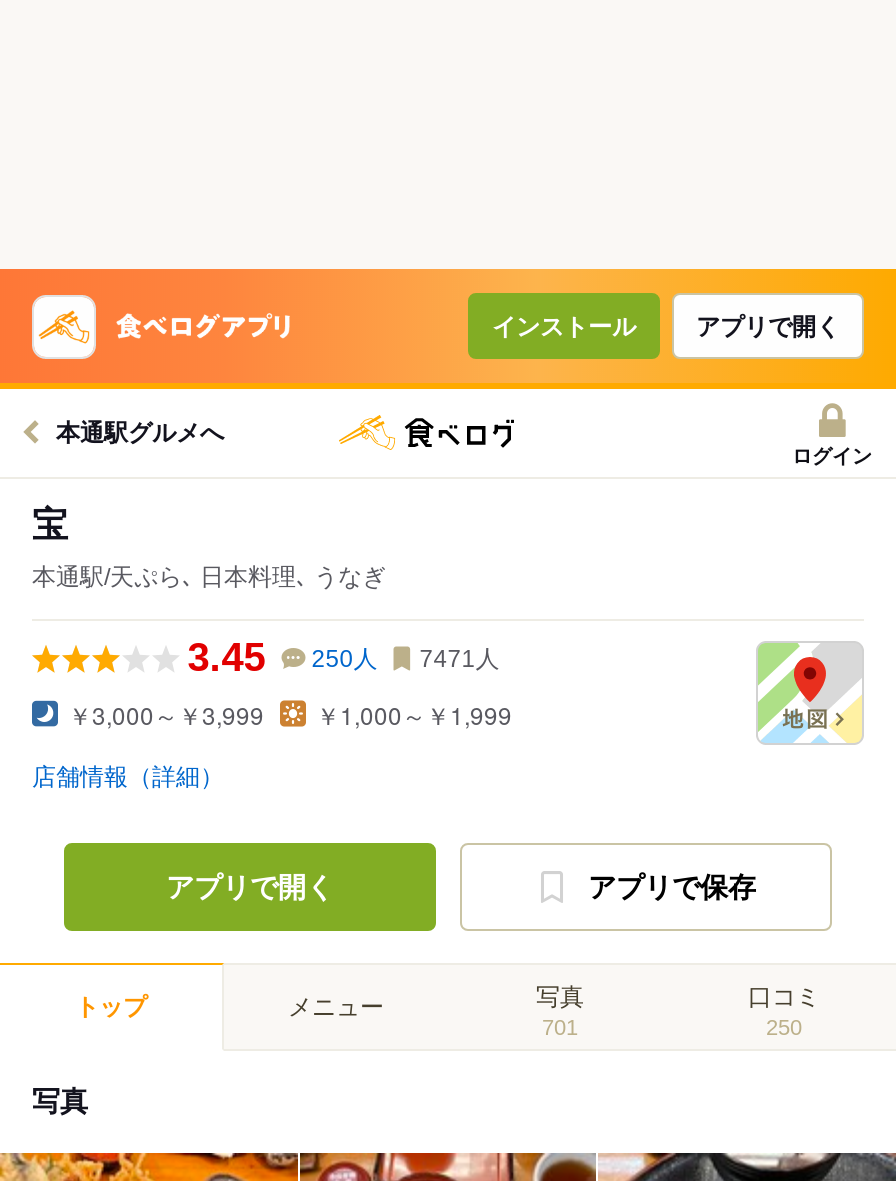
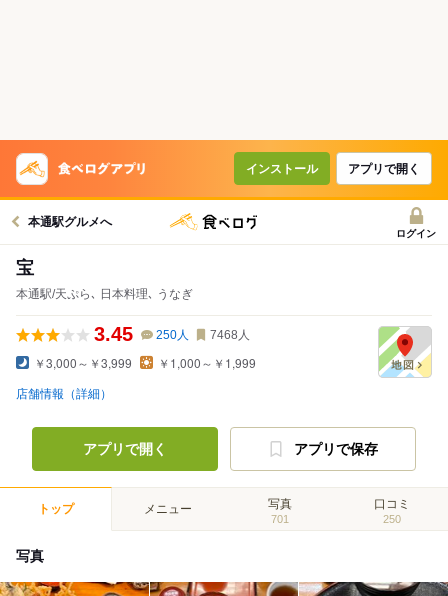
- 3.45 250人 7471人
+ 3.45 250人 7468人
